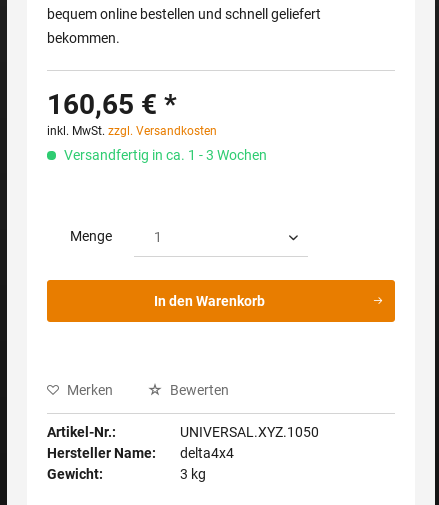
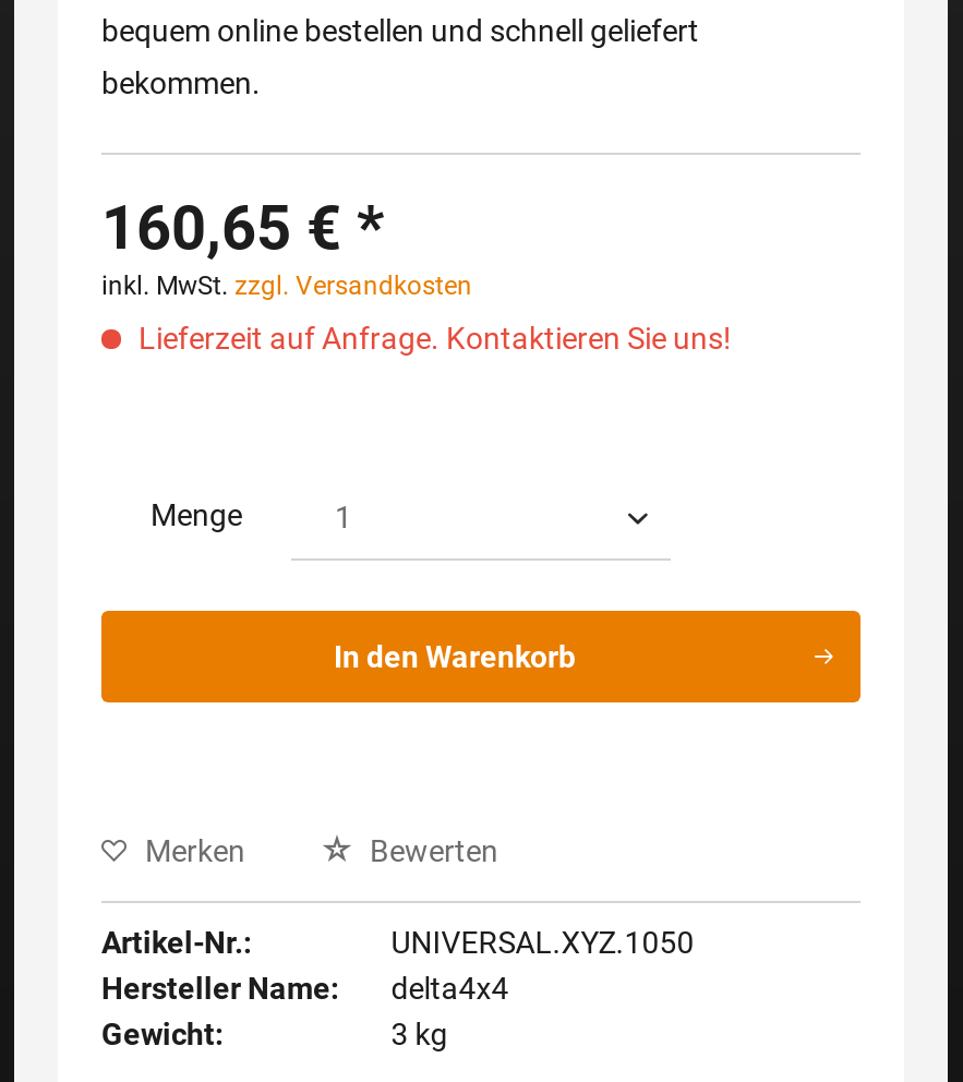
- Versandfertig in ca. 1 - 3 Wochen
+ Lieferzeit auf Anfrage. Kontaktieren Sie uns!
